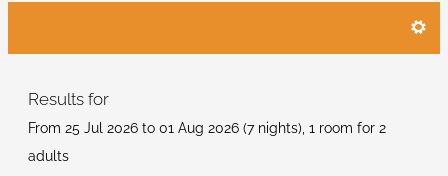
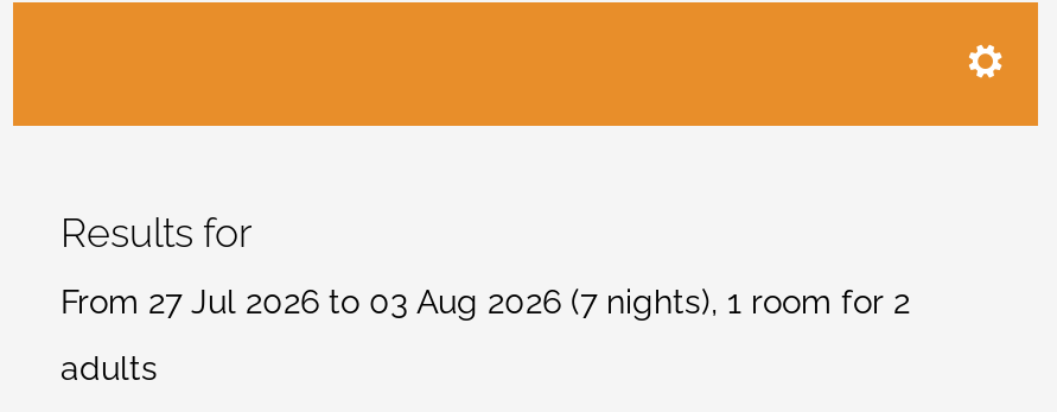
- From 25 Jul 2026 to 01 Aug 2026 (7 nights), 1 room for 2
+ From 27 Jul 2026 to 03 Aug 2026 (7 nights), 1 room for 2
